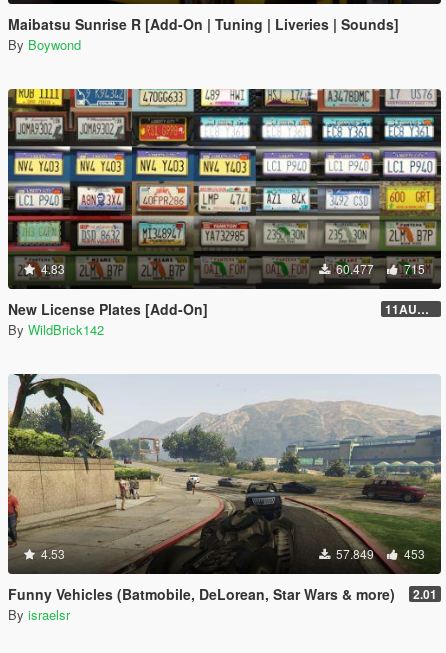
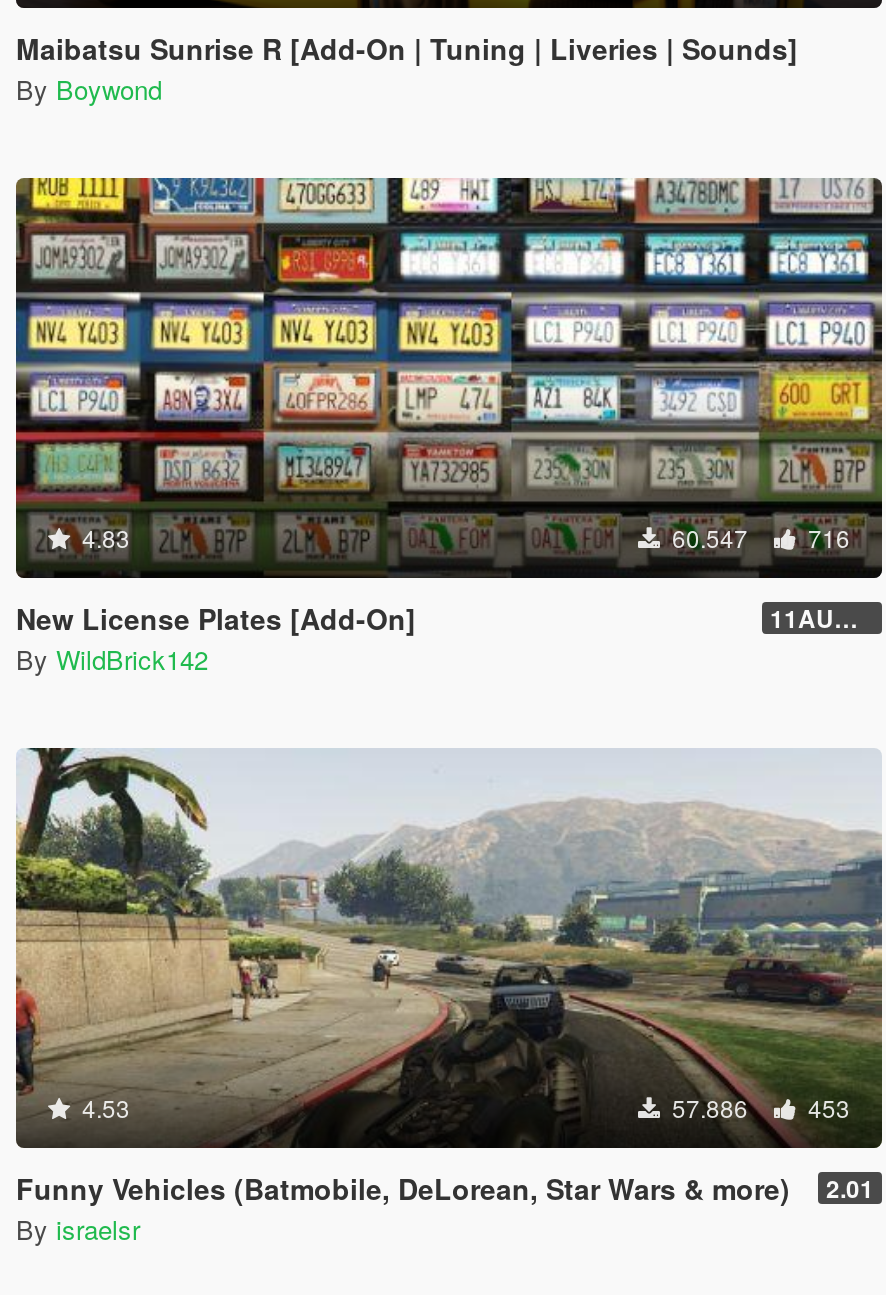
- 60.477
+ 60.547

- 715
+ 716

- 57.849 453
+ 57.886 453
